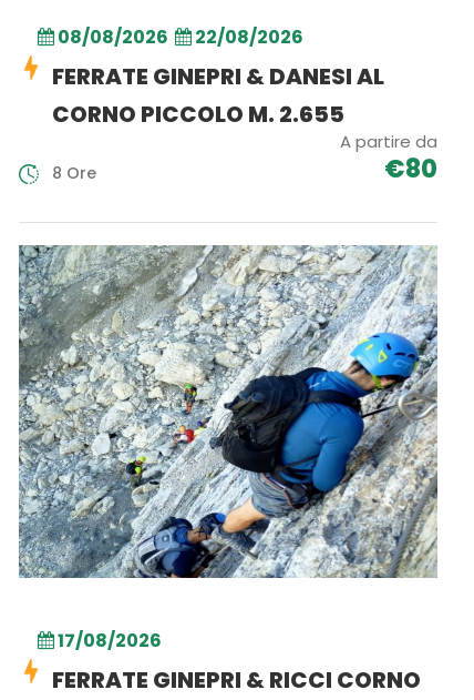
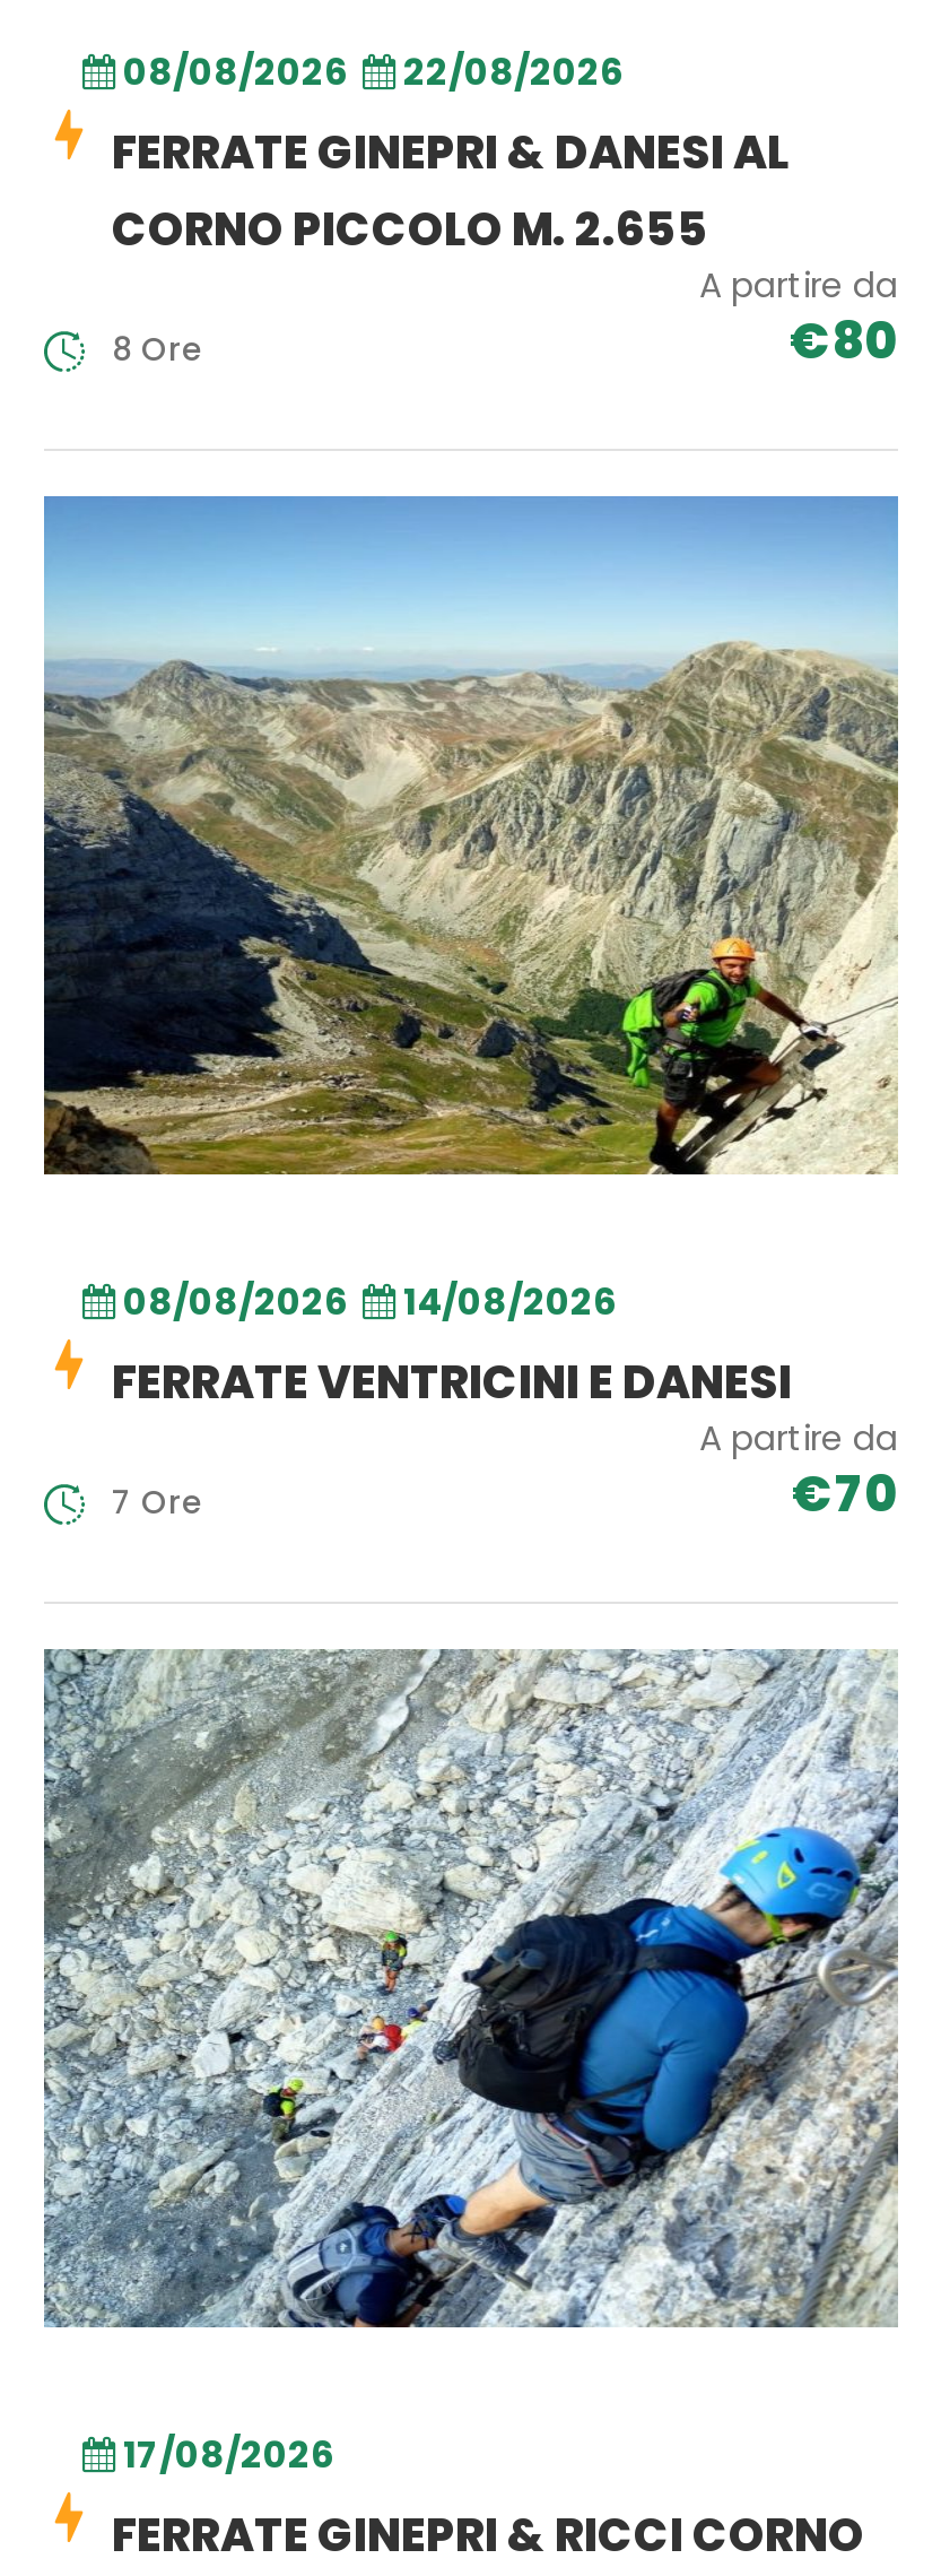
+ [image]

+ 08/08/2026
+ 14/08/2026
+ FERRATE VENTRICINI E DANESI
+ A partire da
+ €70
+ 7 Ore
